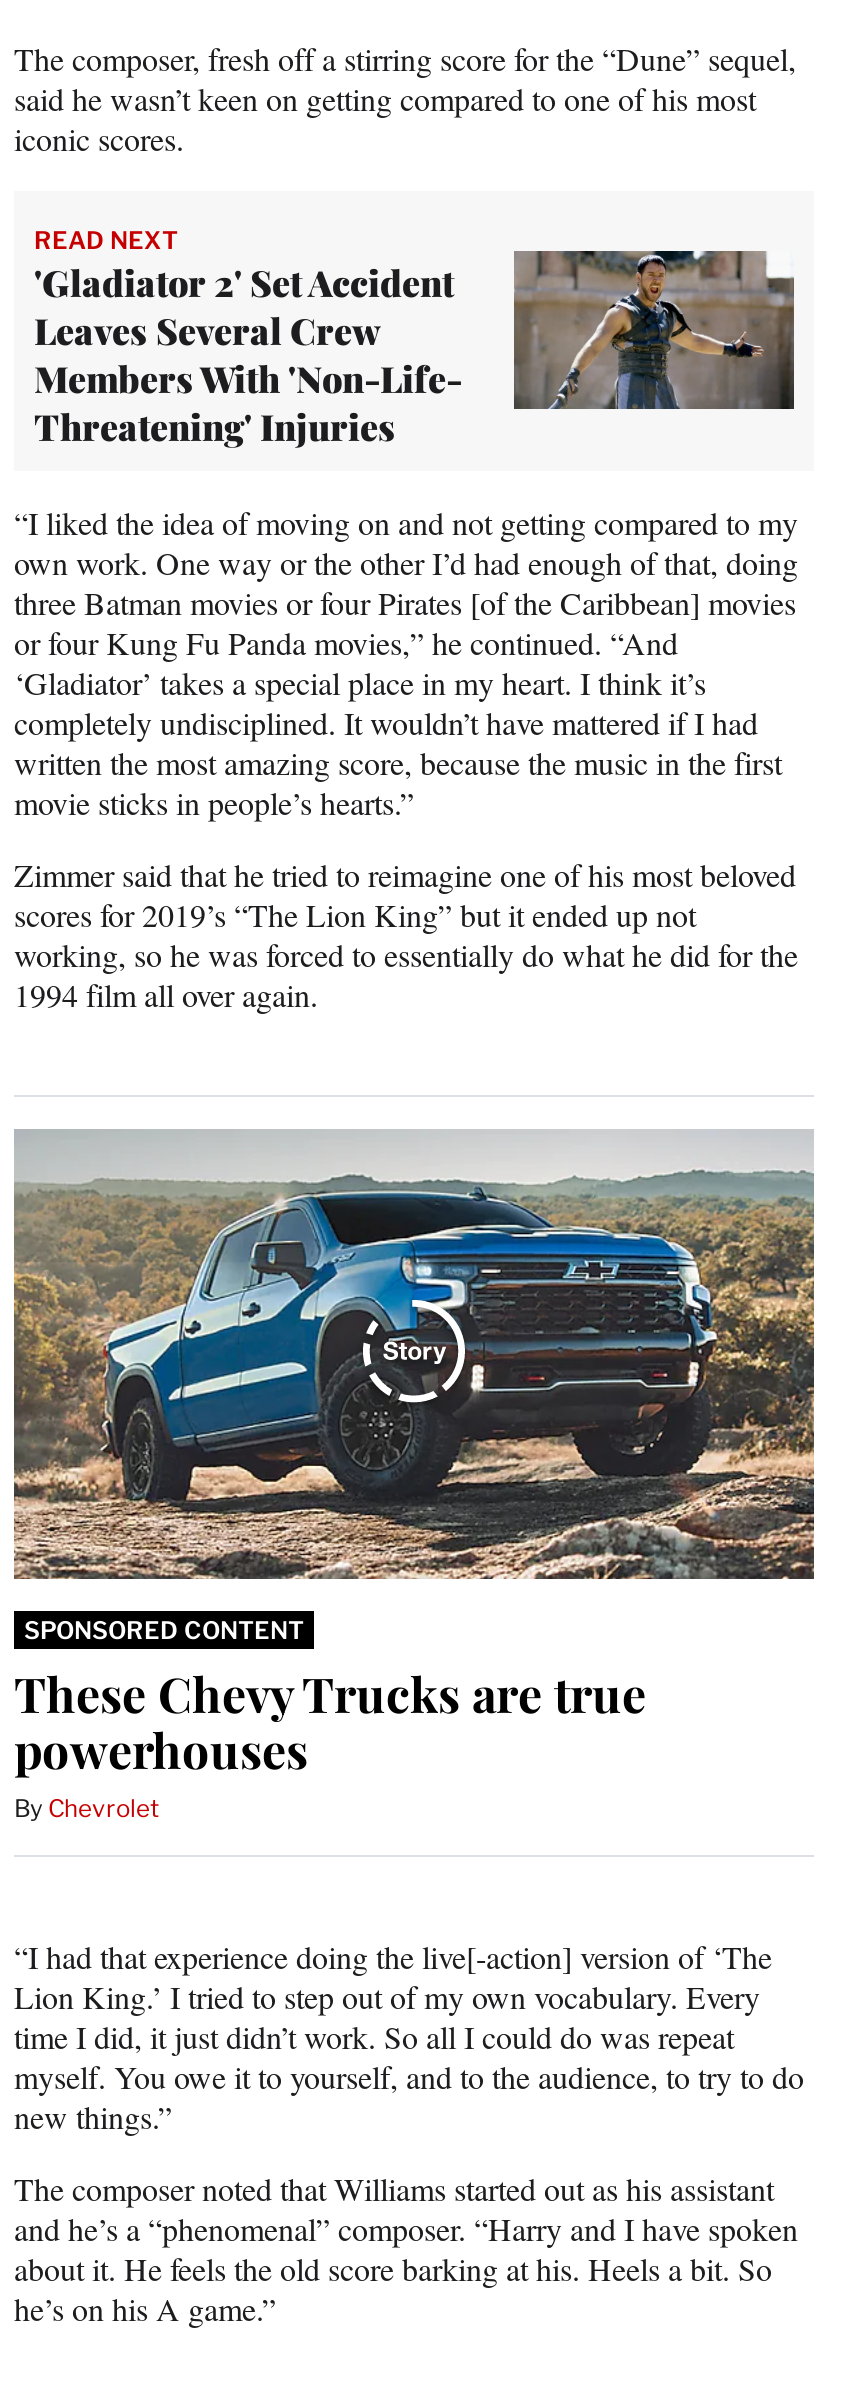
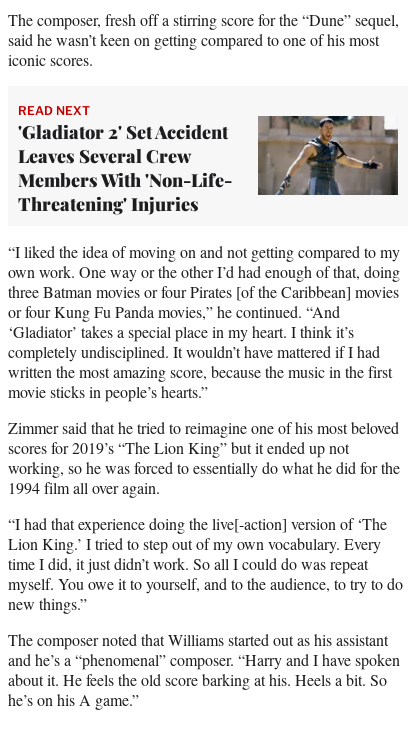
- [image]
- SPONSORED CONTENT
- These Chevy Trucks are true
- powerhouses
- By Chevrolet
